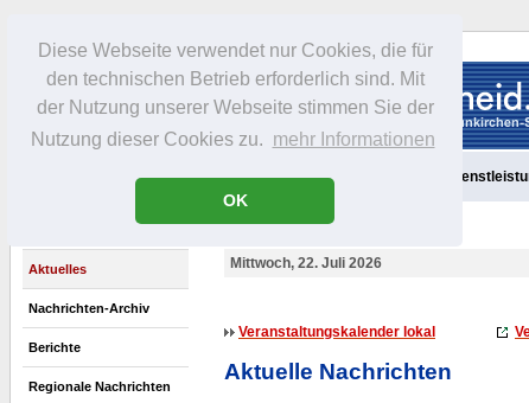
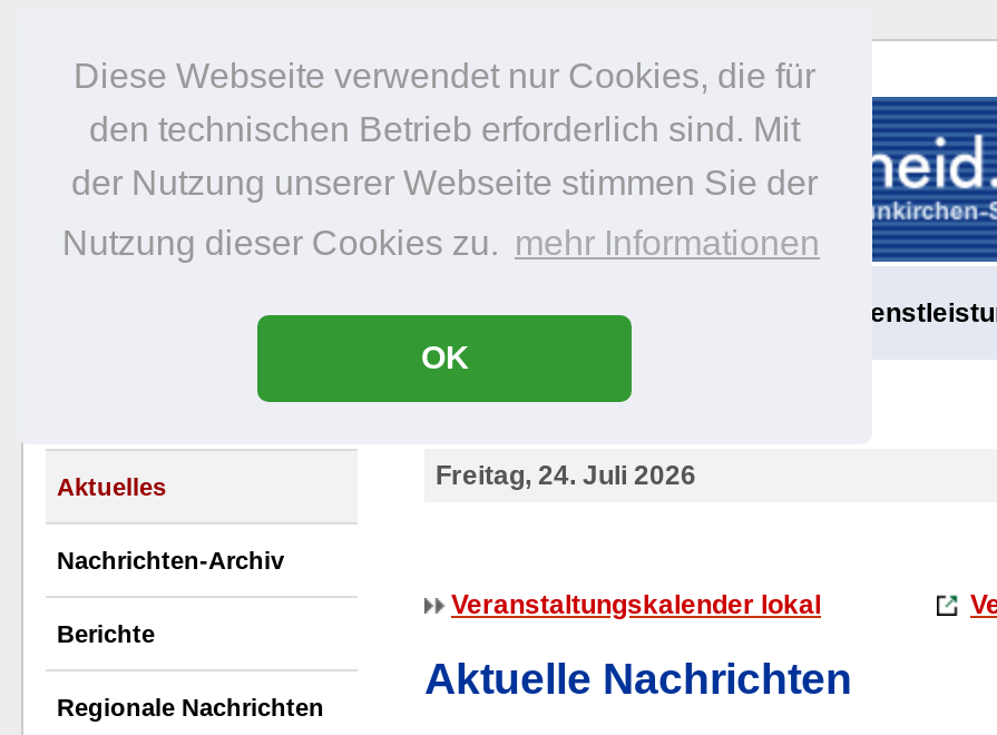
- Mittwoch, 22. Juli 2026
+ Freitag, 24. Juli 2026
